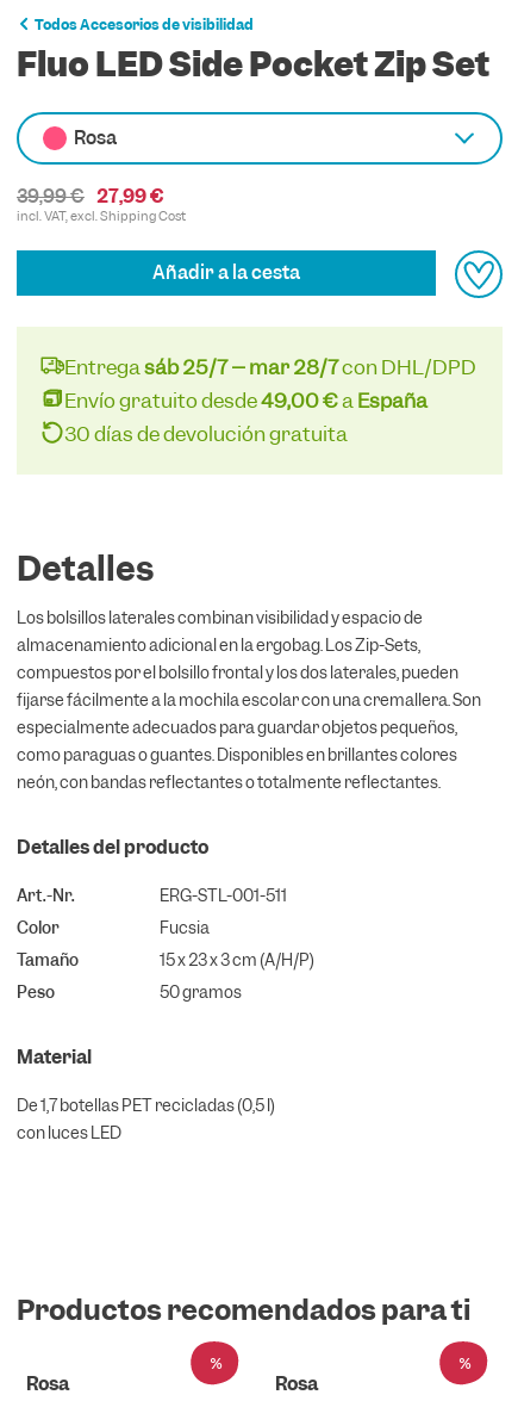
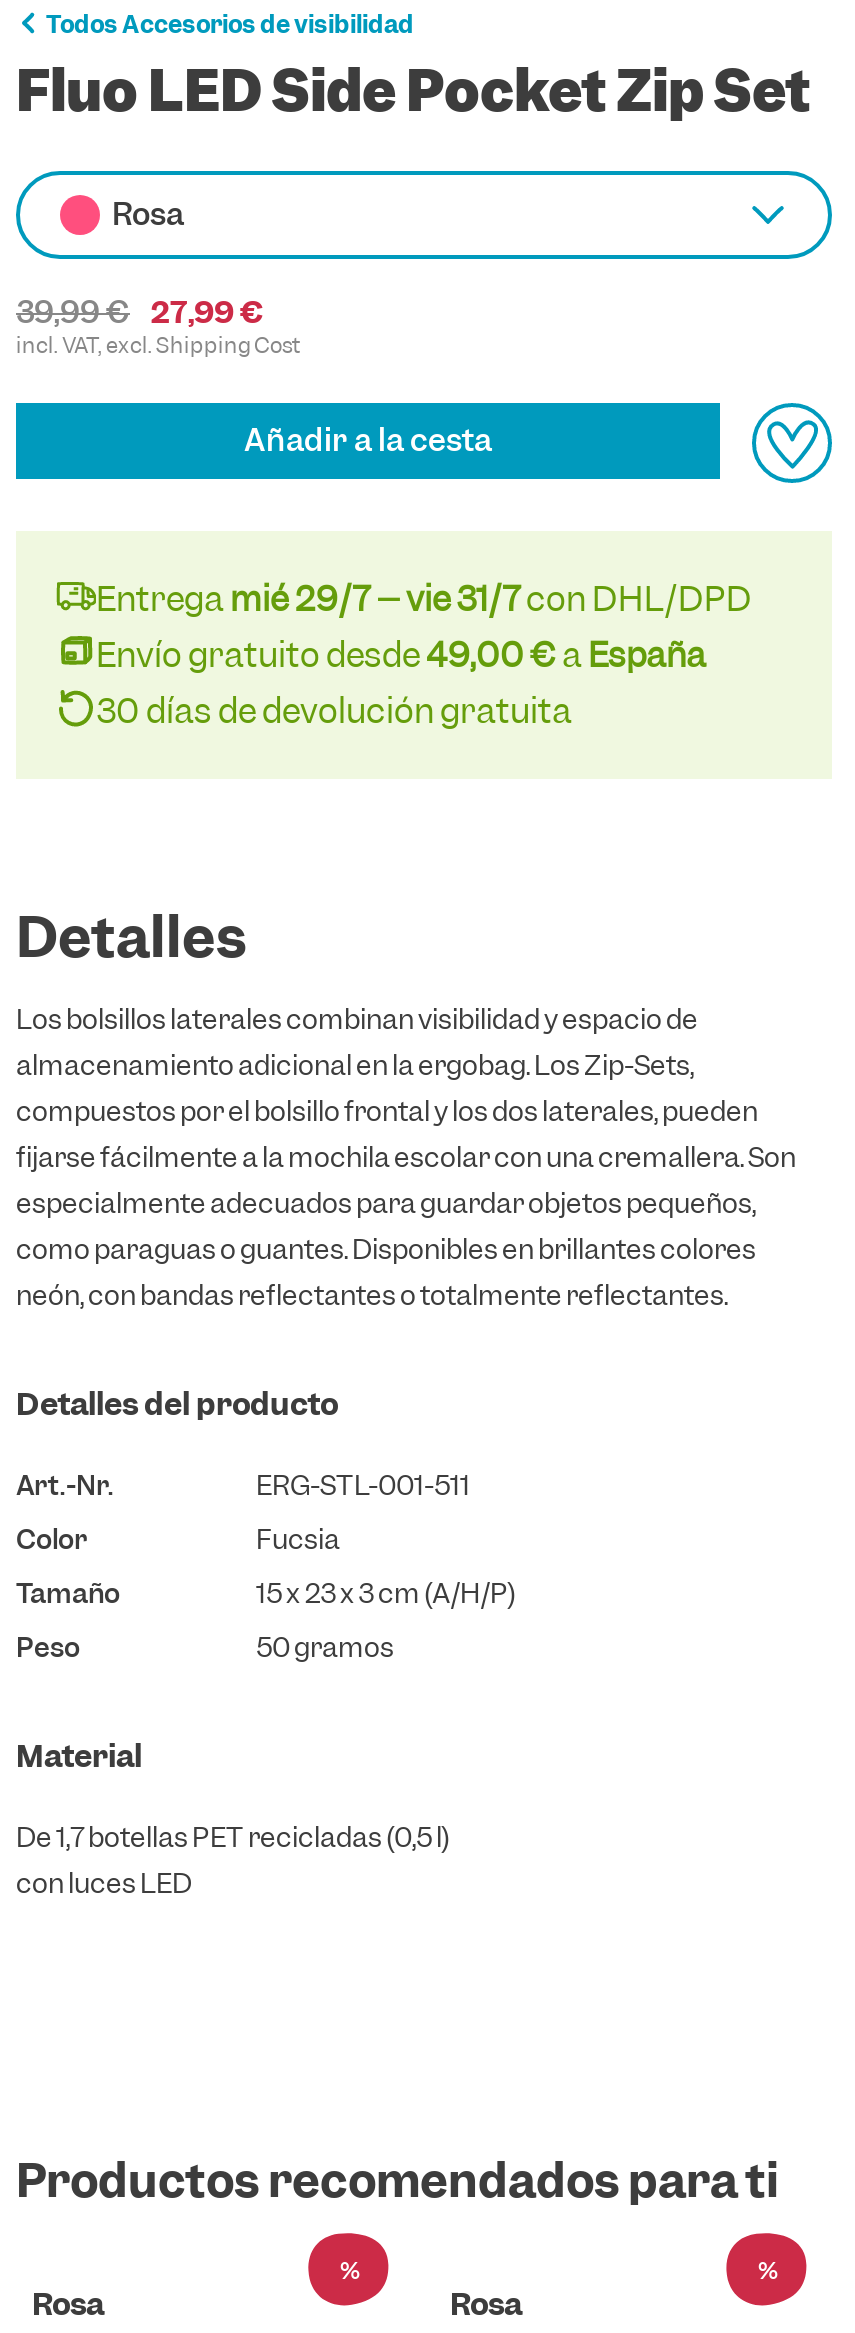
- Entrega sáb 25/7 – mar 28/7con DHL/DPD
+ Entrega mié 29/7 – vie 31/7con DHL/DPD
